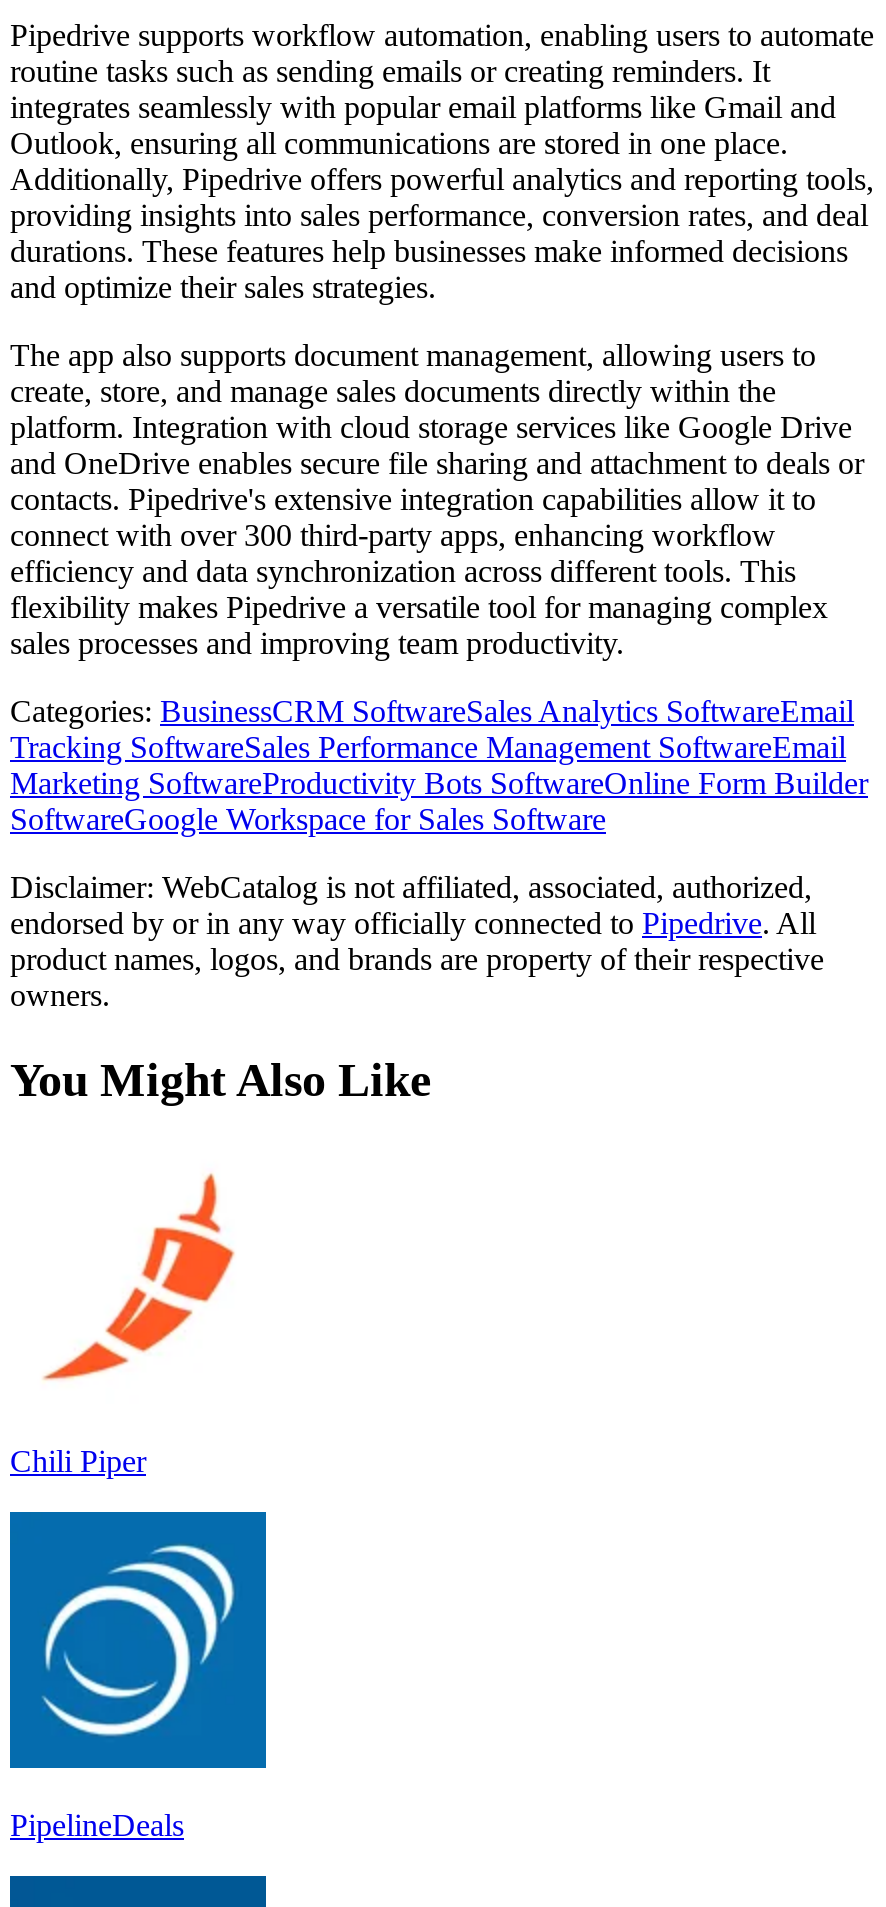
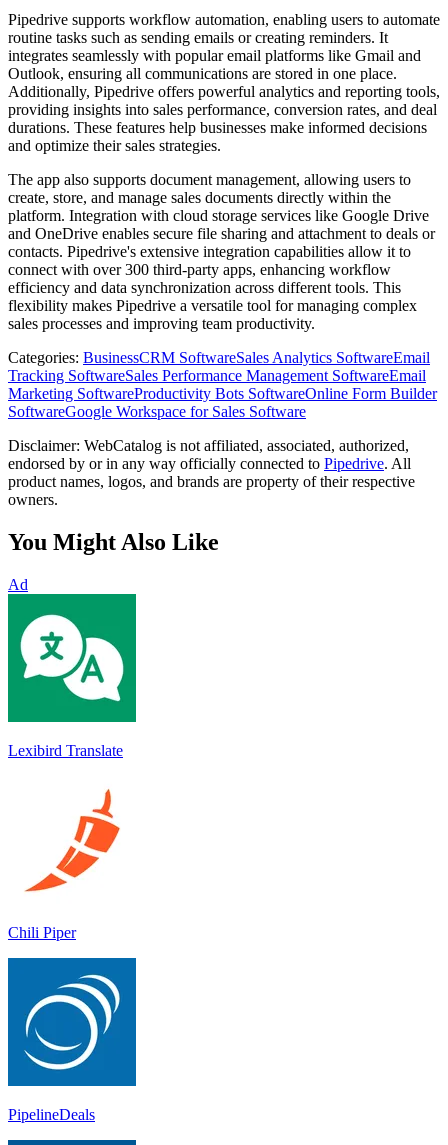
+ [image]
+ Ad

+ Lexibird Translate
